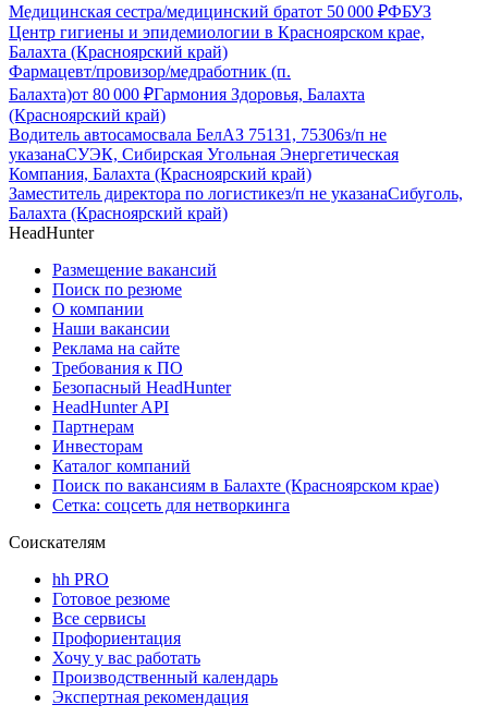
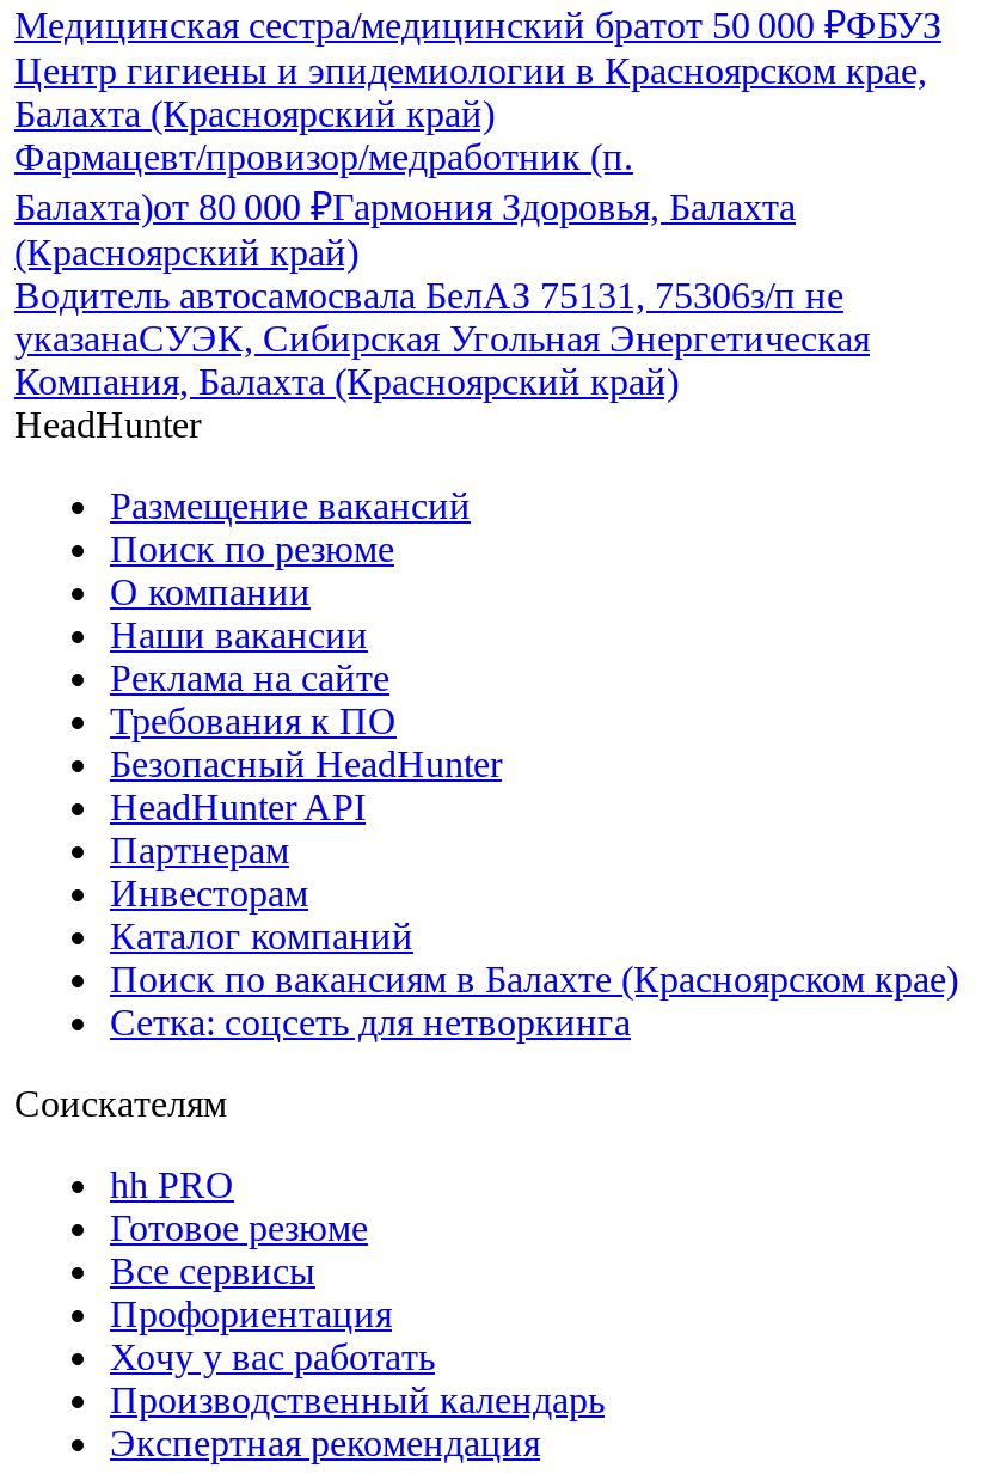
- Заместитель директора по логистикез/п не указанаСибуголь,
- Балахта (Красноярский край)
